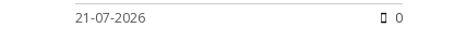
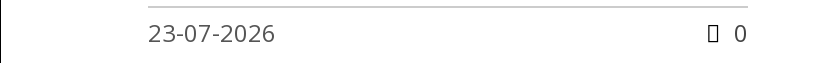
- 21-07-2026
+ 23-07-2026
